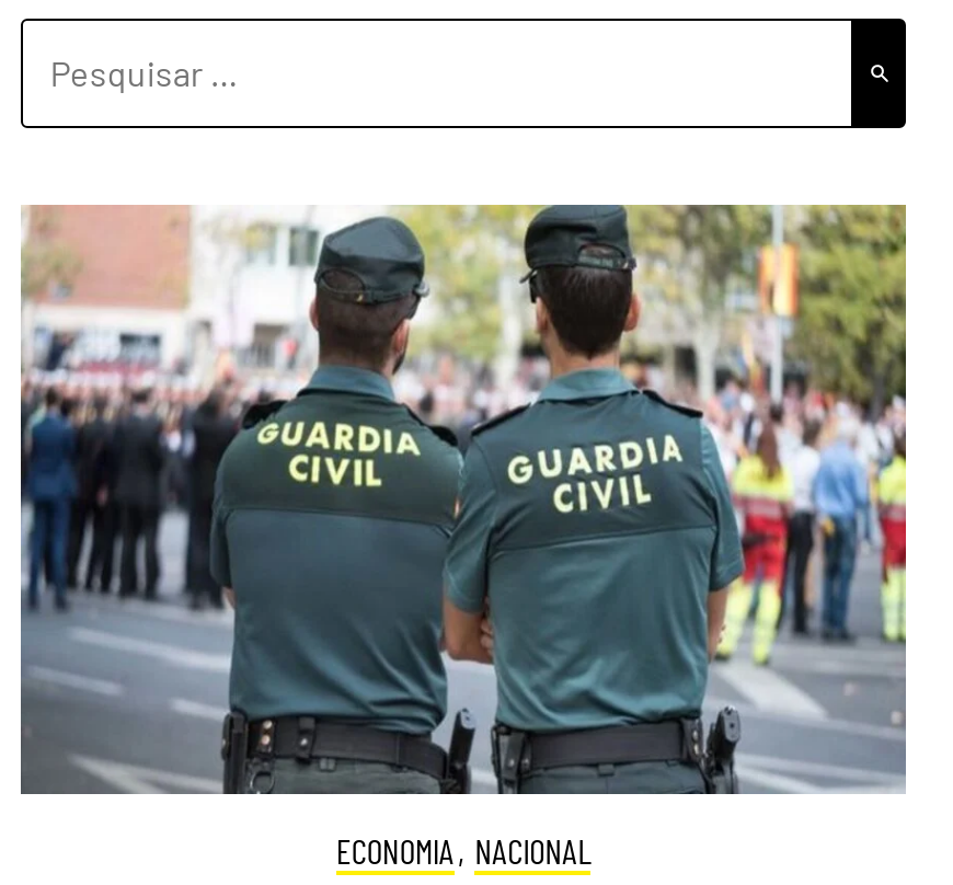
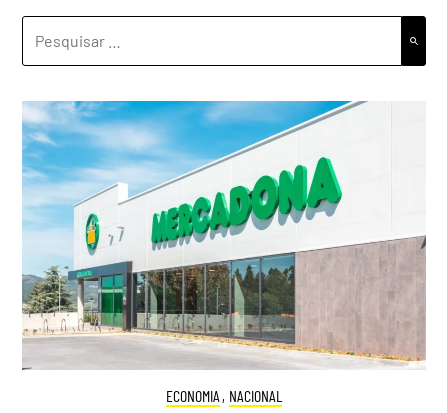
- [image]
+ [image]
